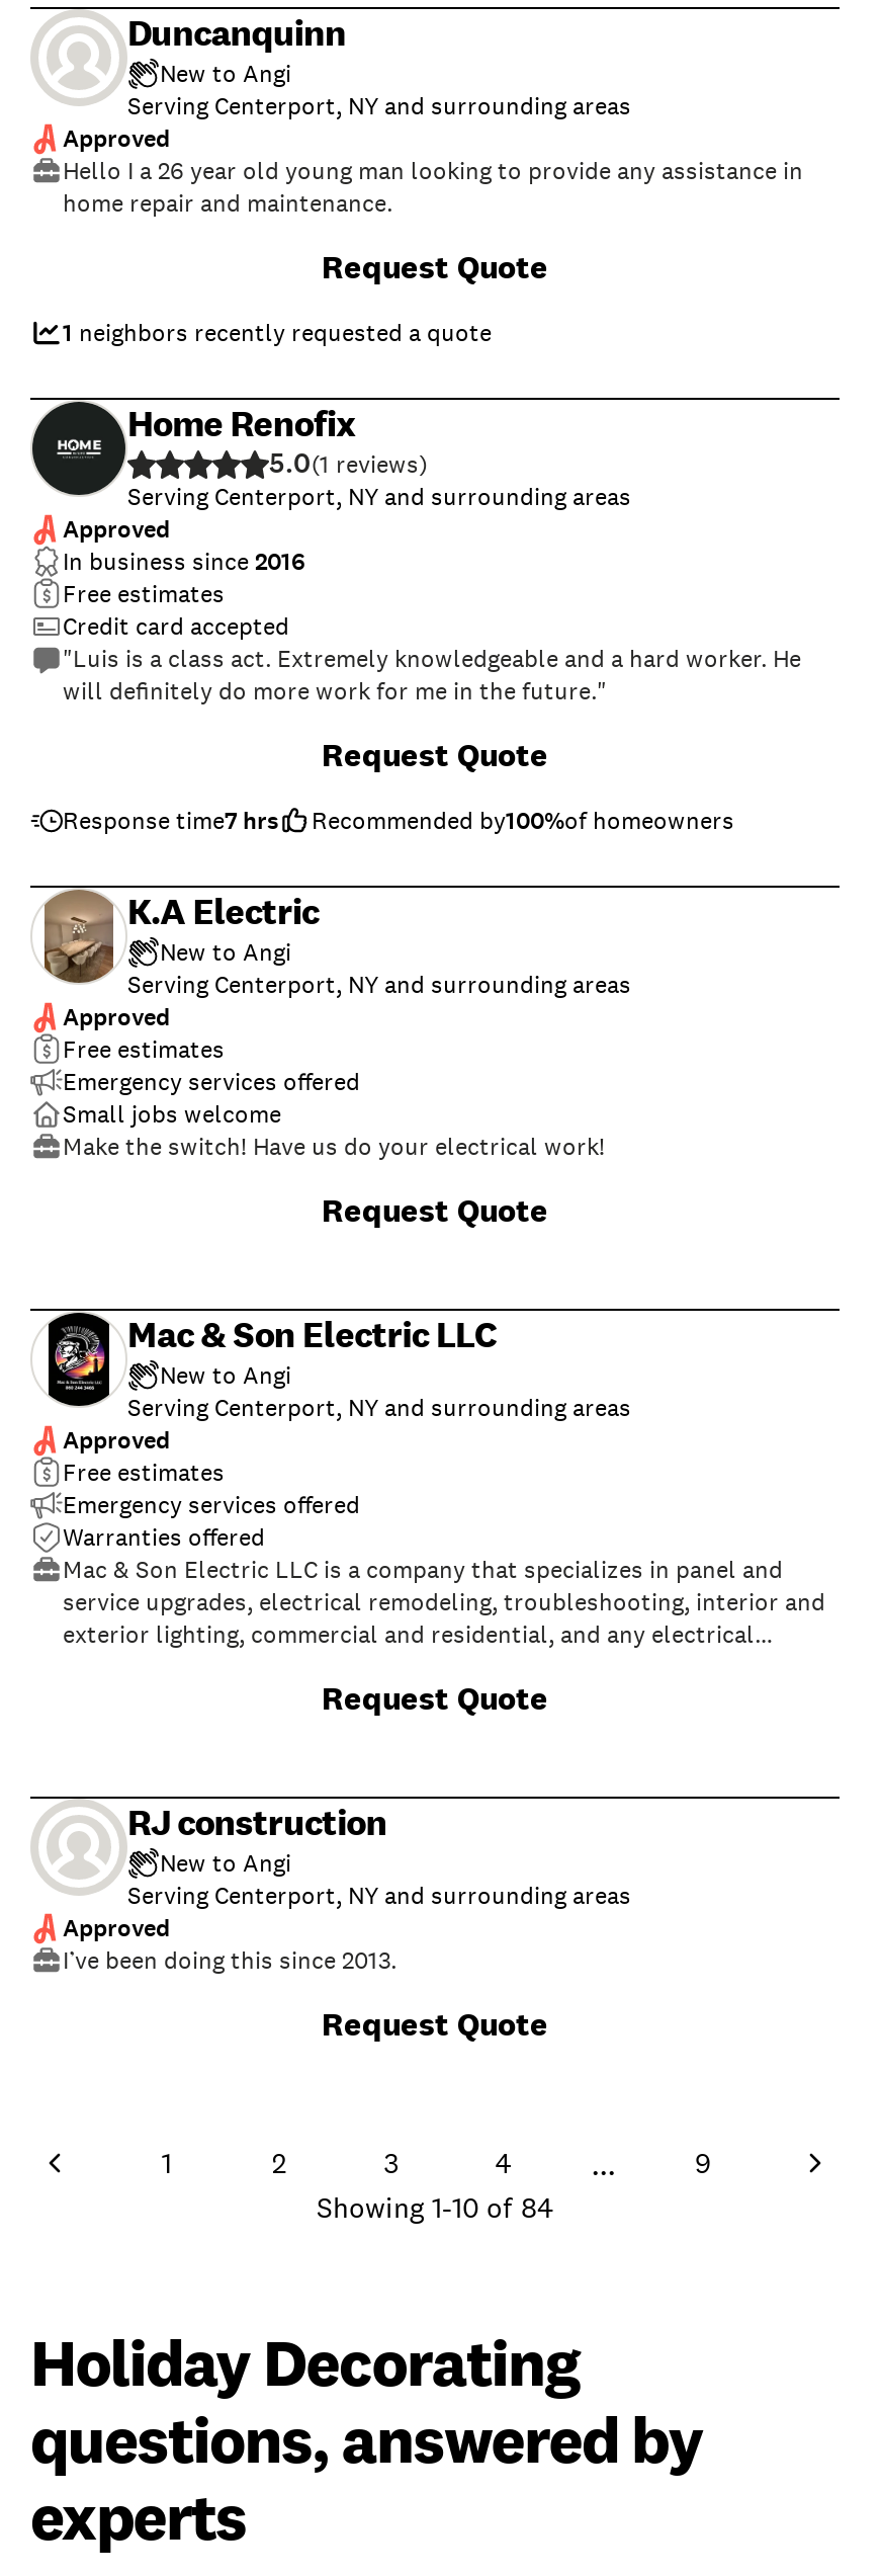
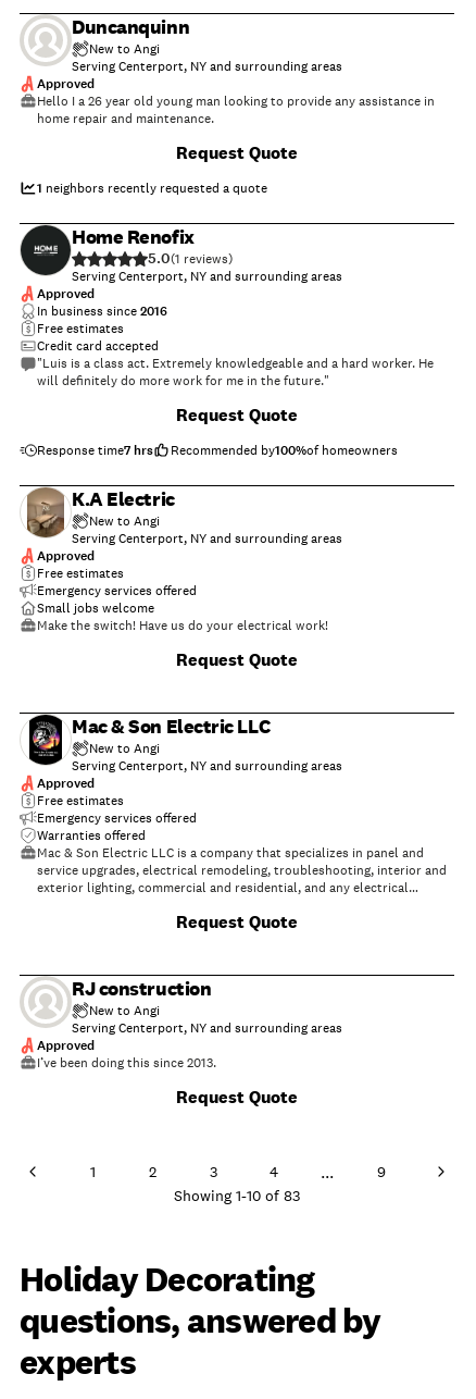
- Showing 1-10 of 84
+ Showing 1-10 of 83
